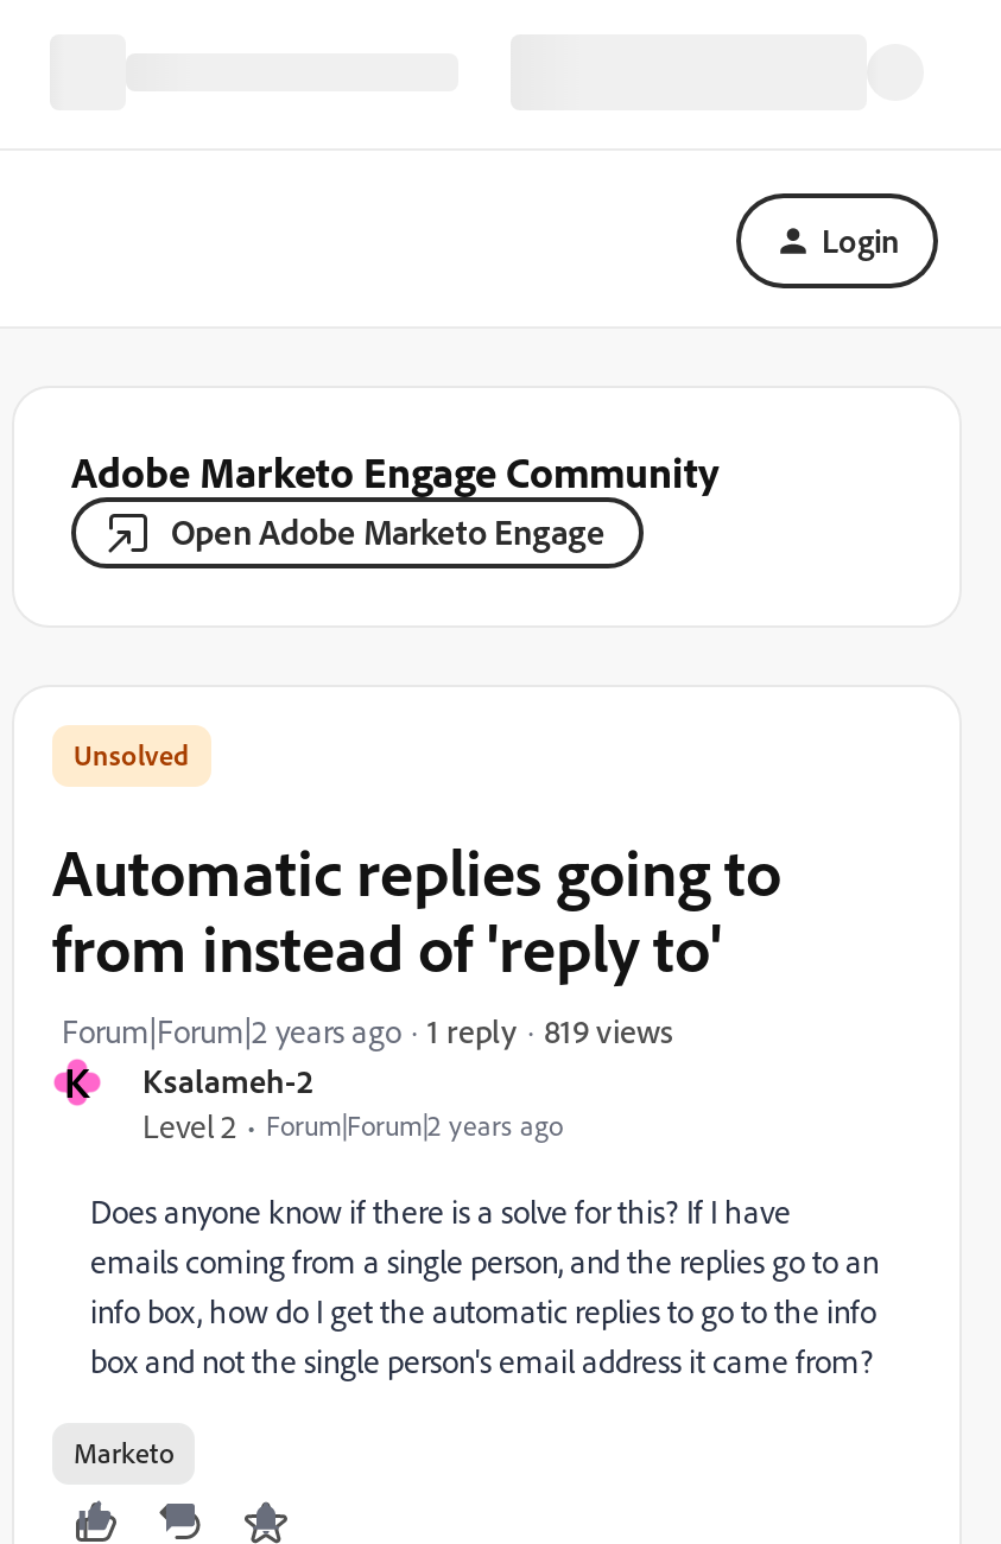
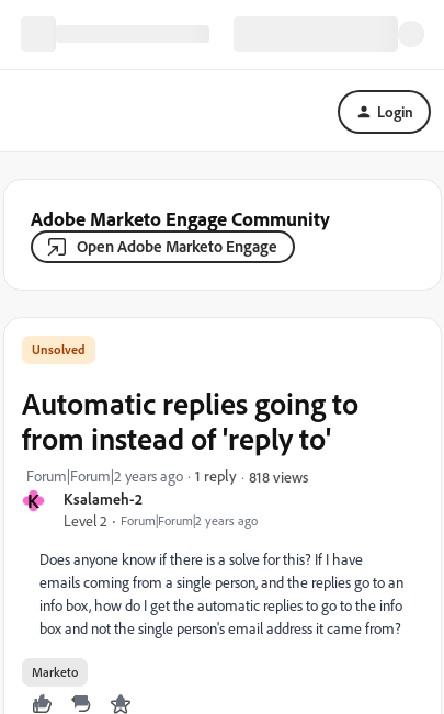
- 819 views
+ 818 views
